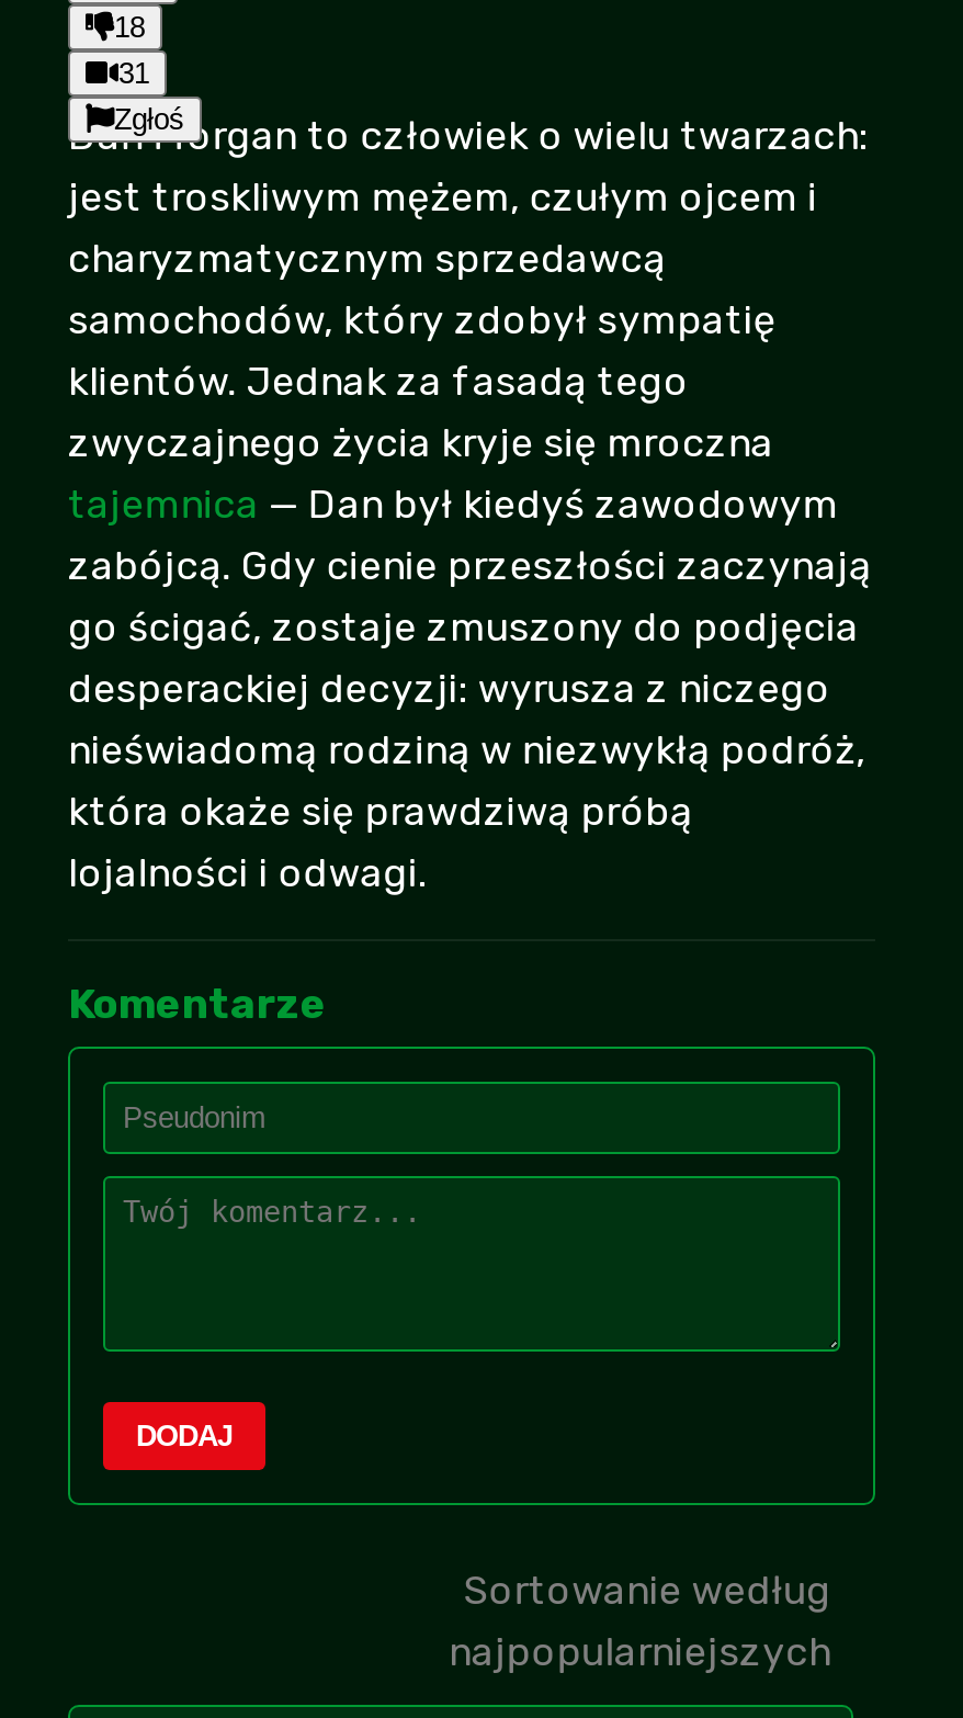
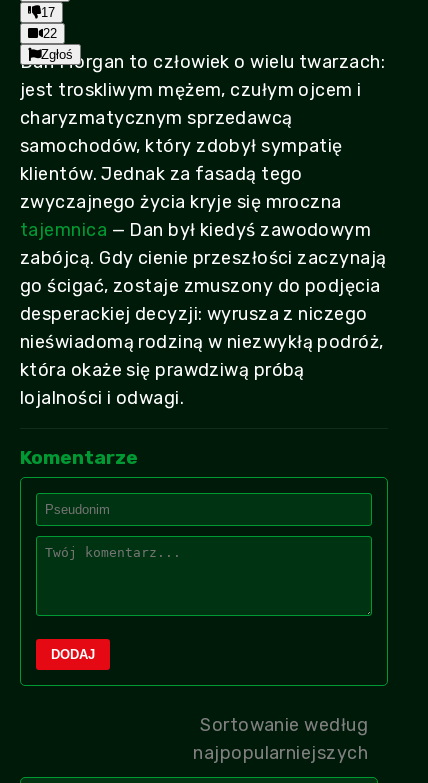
- 18
+ 17

- 31
+ 22
